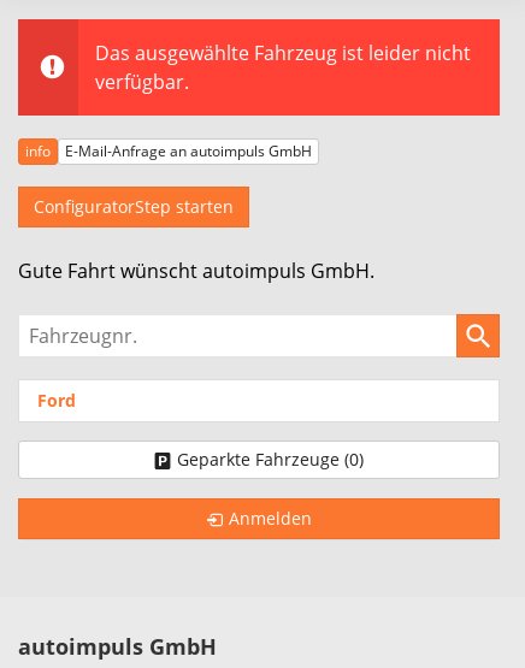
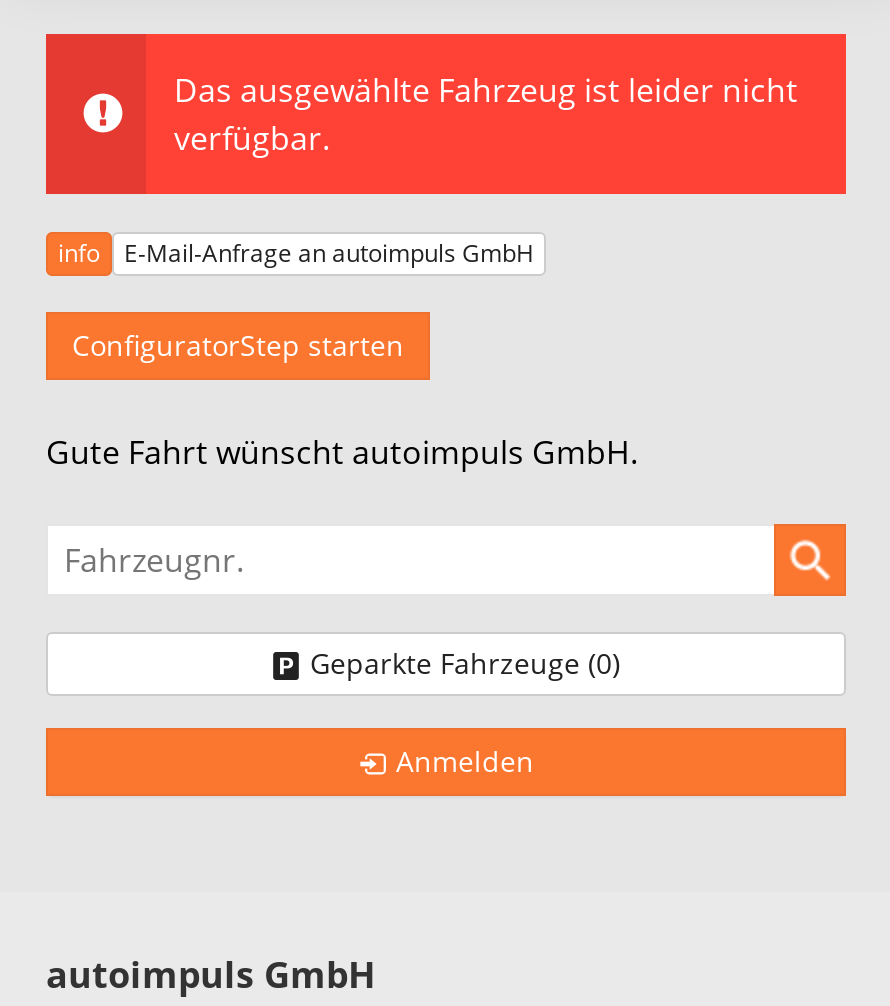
- Ford
